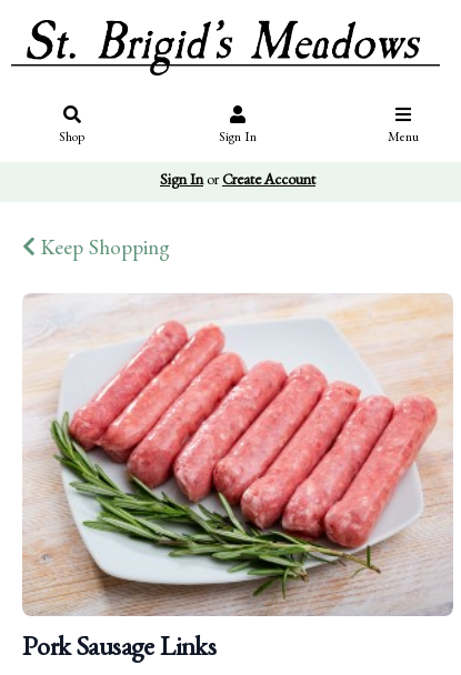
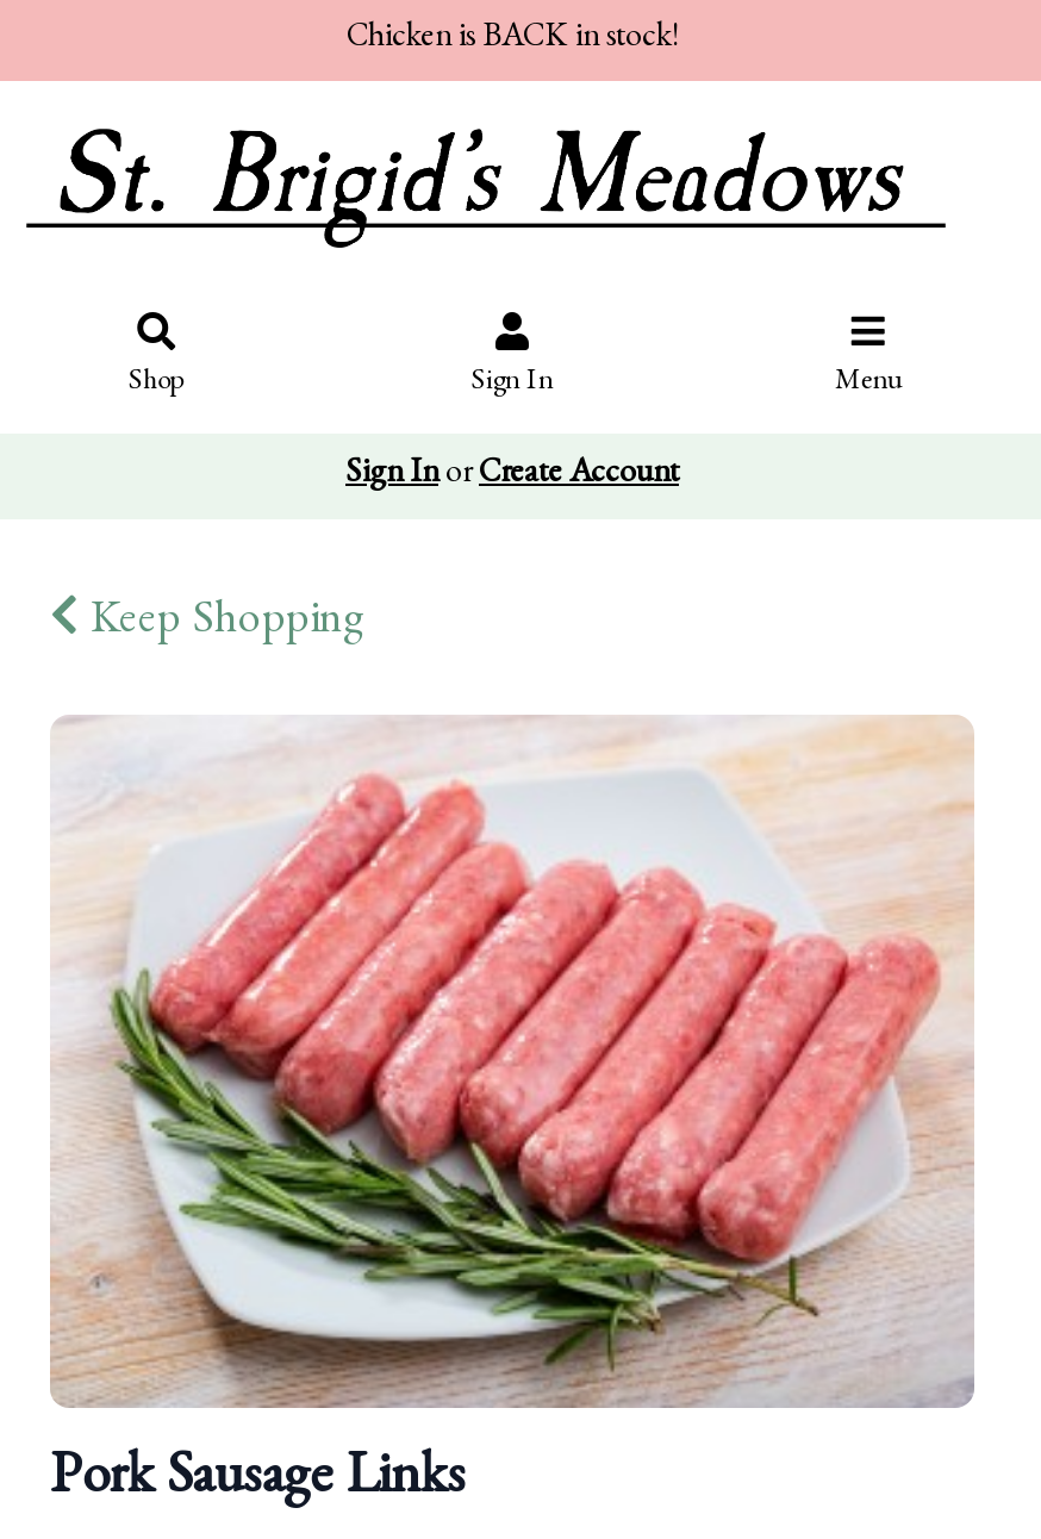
+ Chicken is BACK in stock!
